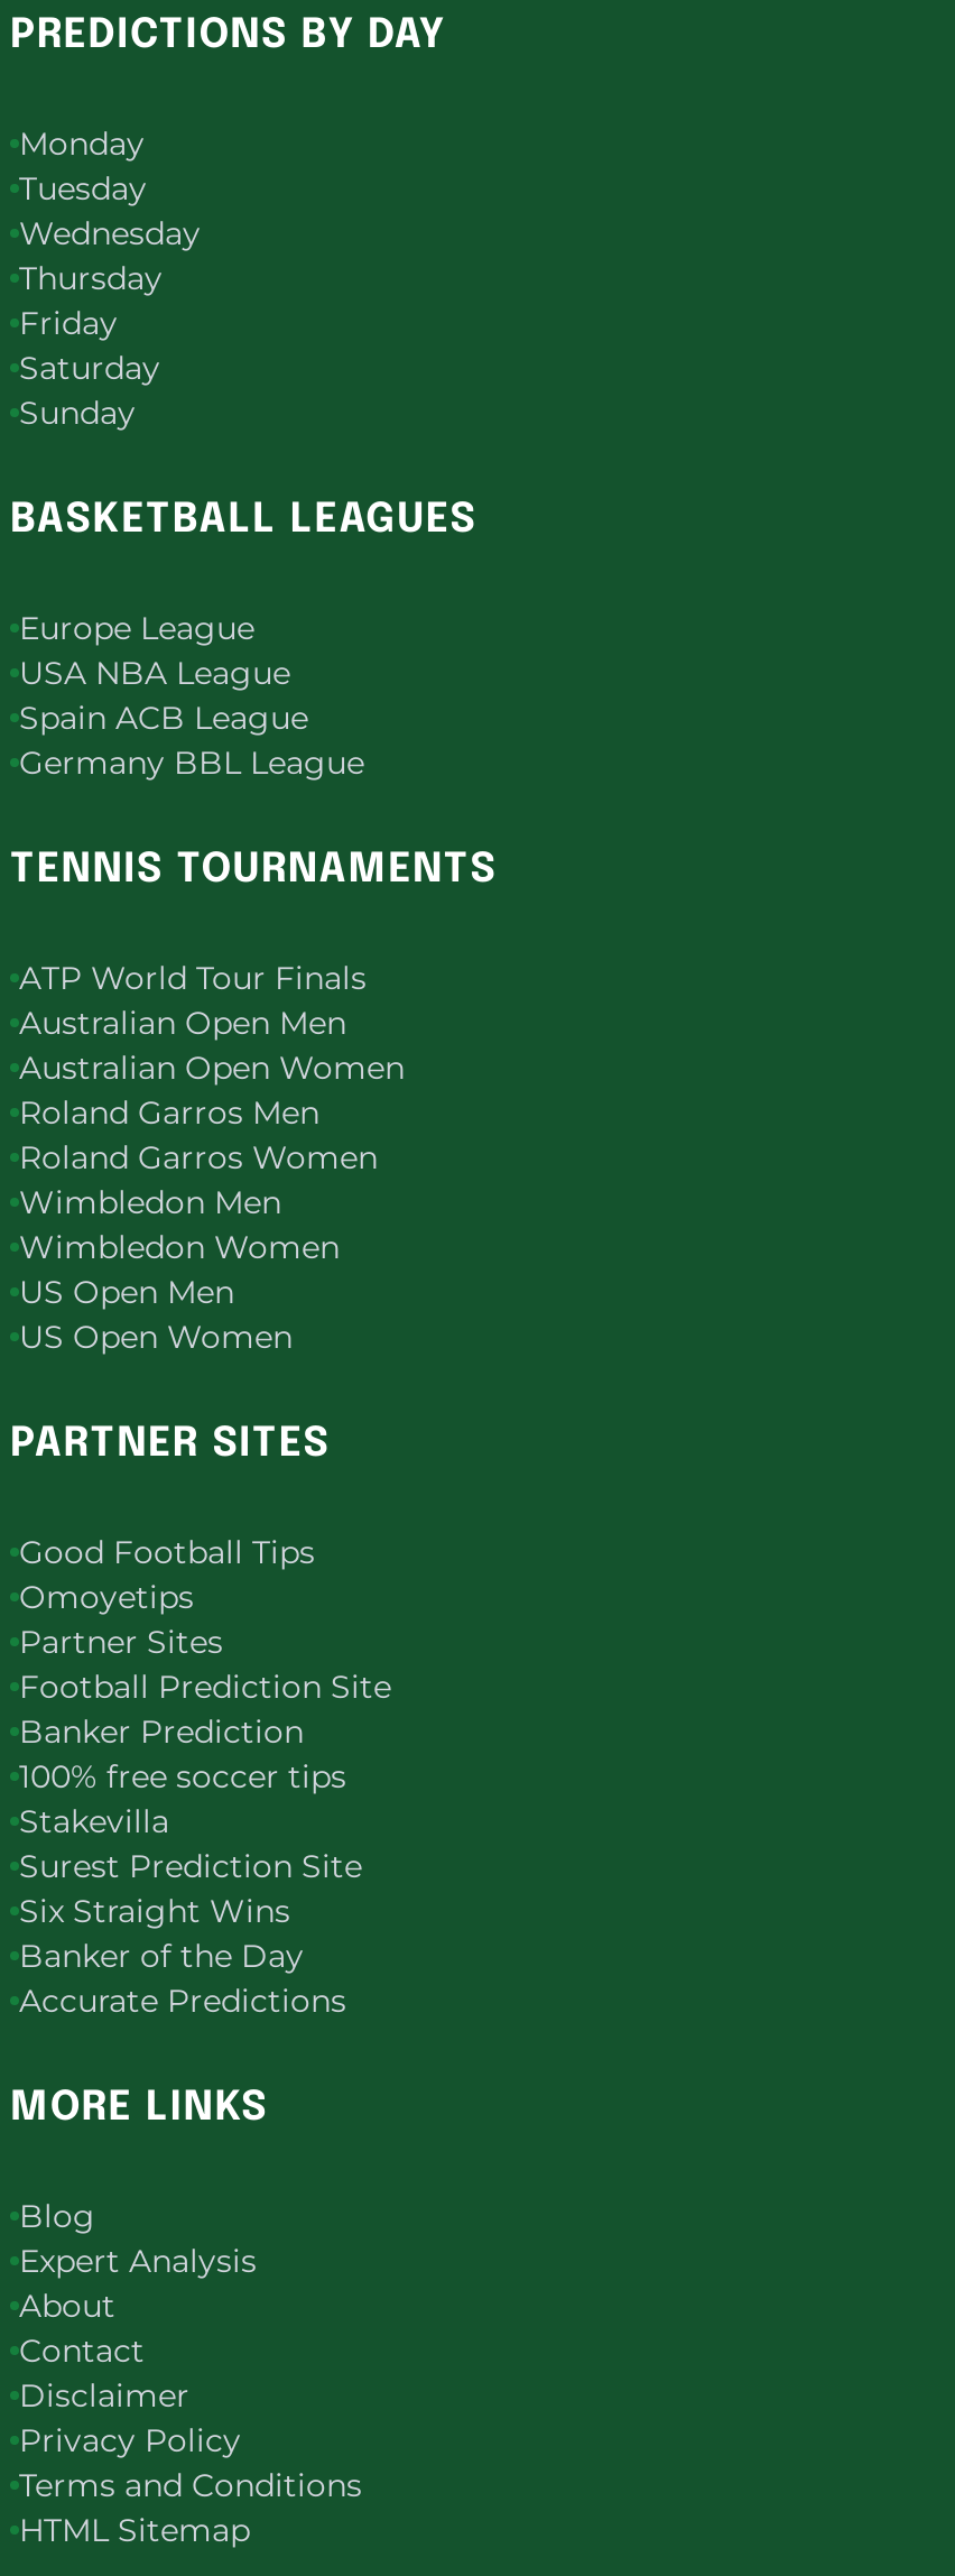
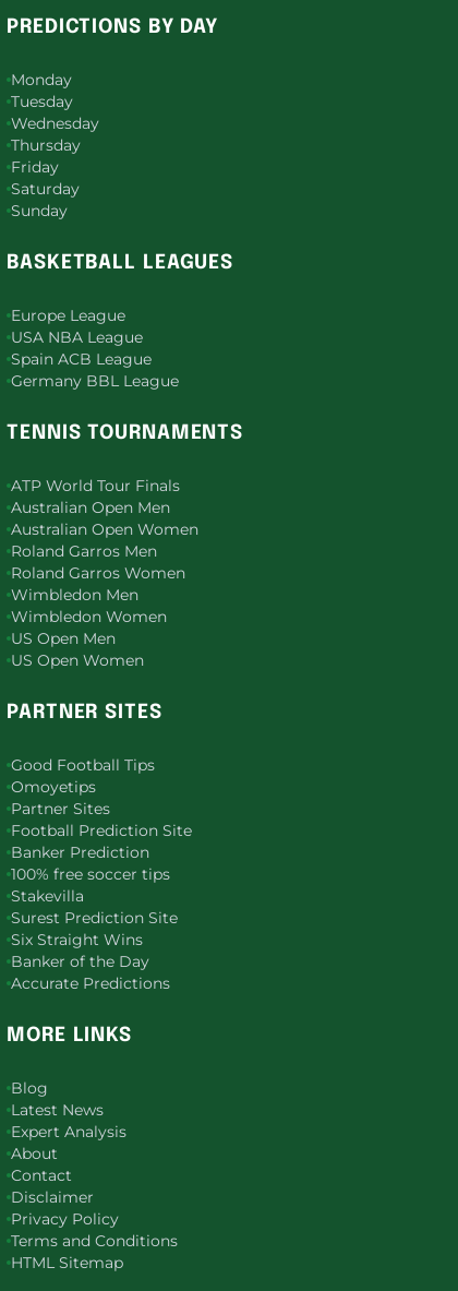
+ Latest News
